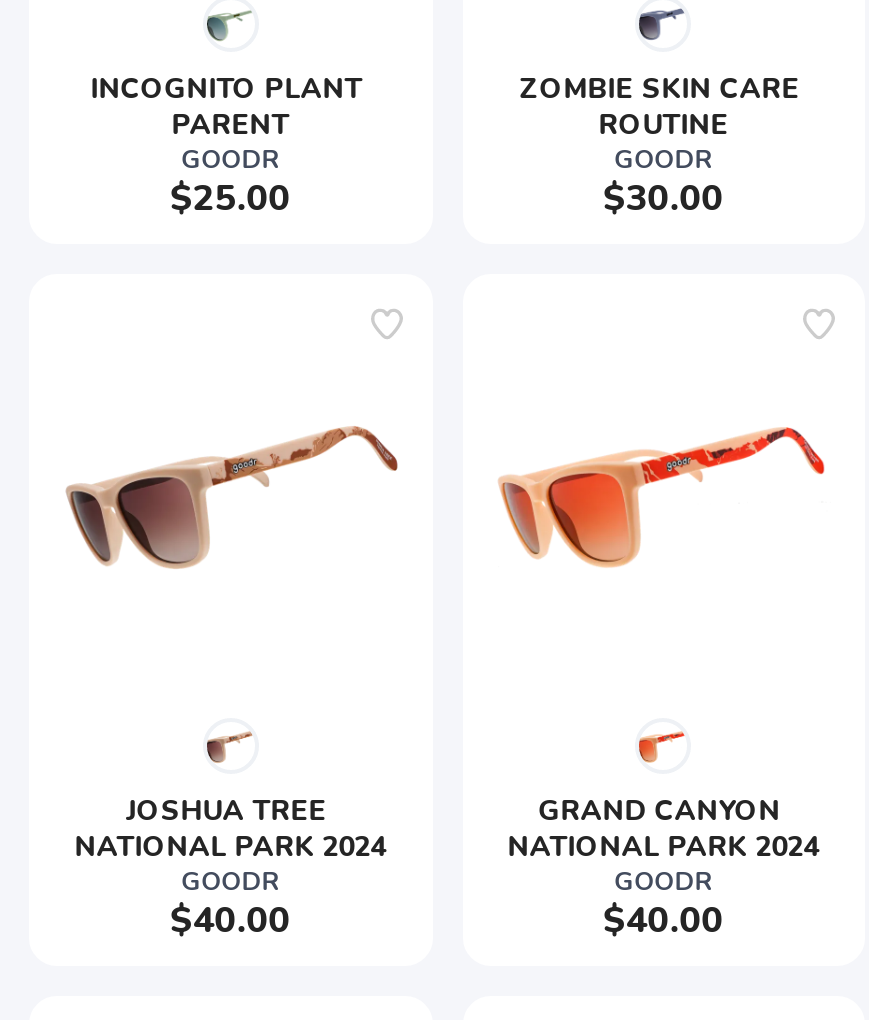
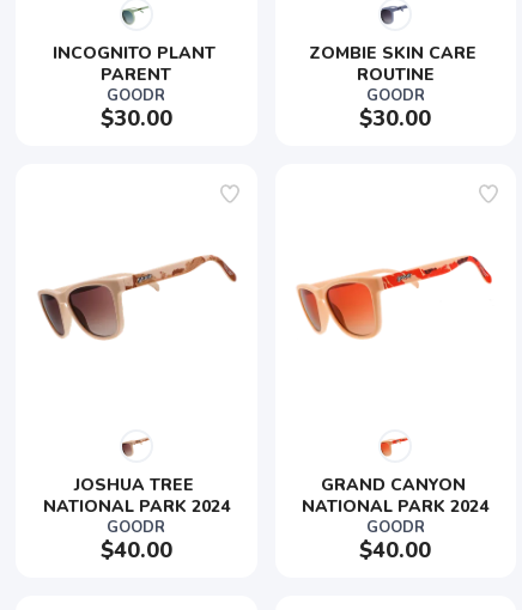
- $25.00
+ $30.00
